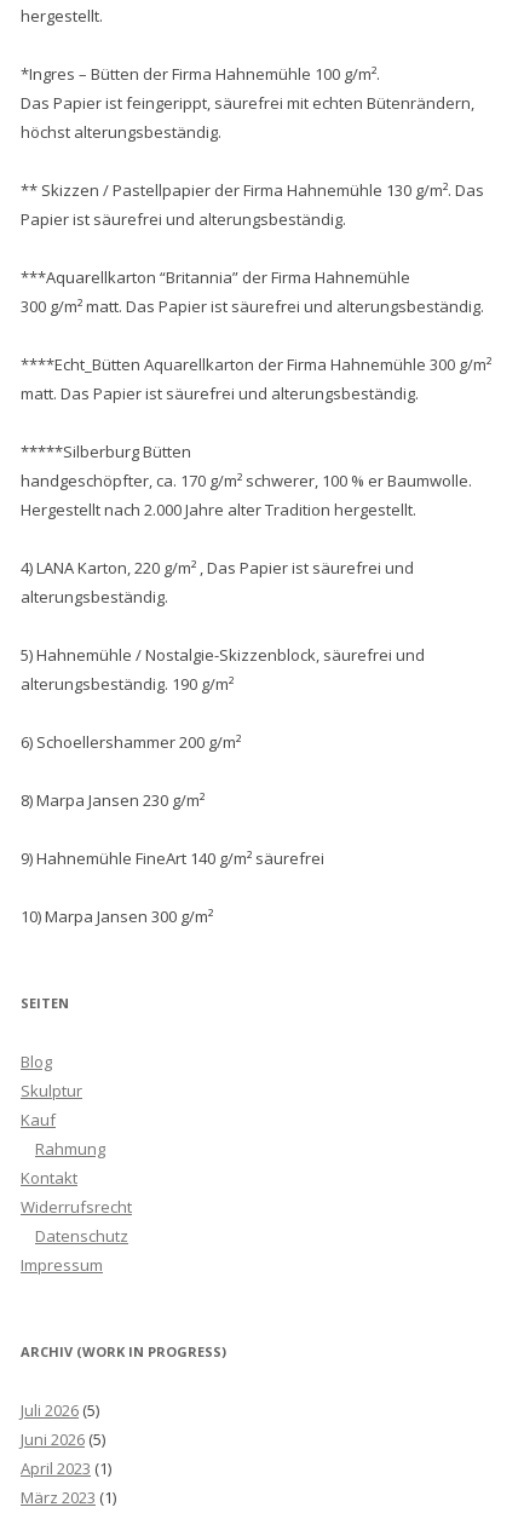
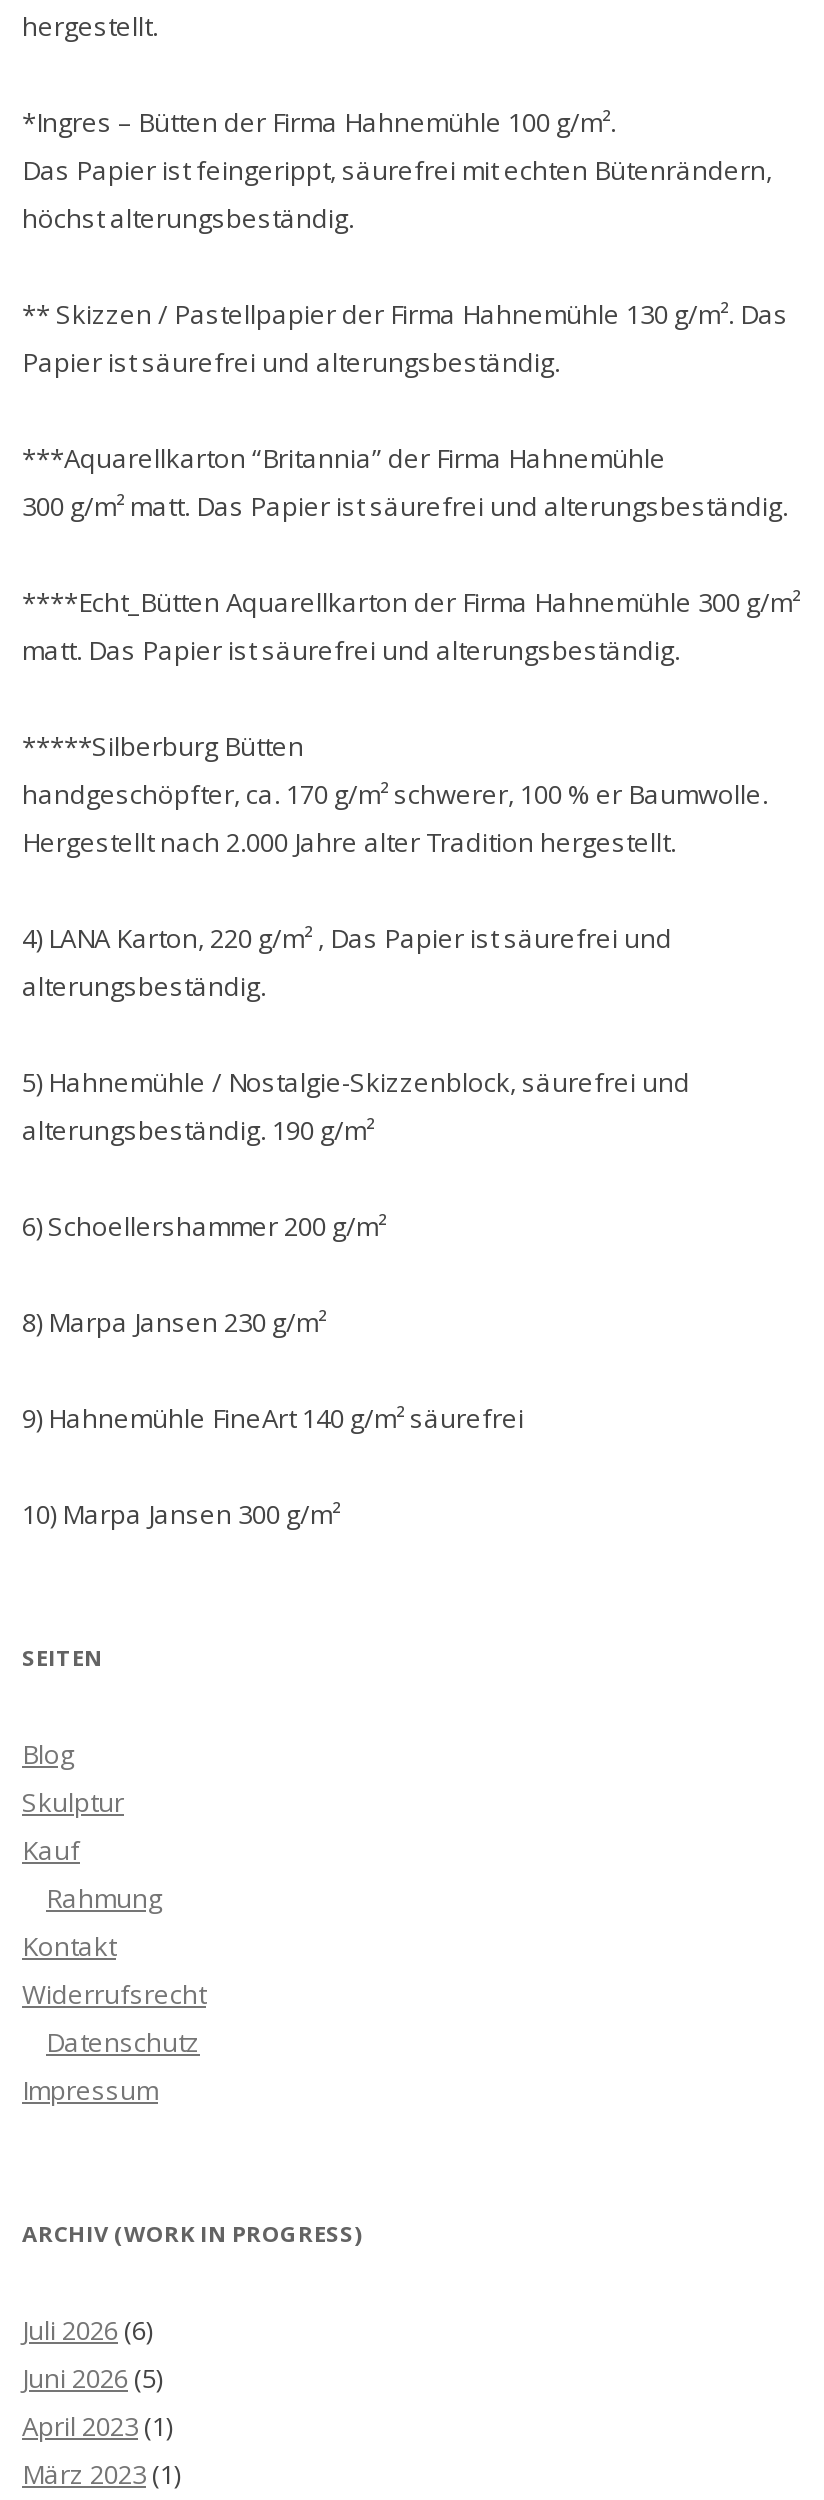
- Juli 2026 (5)
+ Juli 2026 (6)
